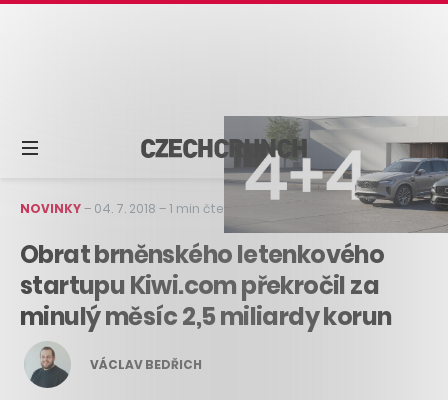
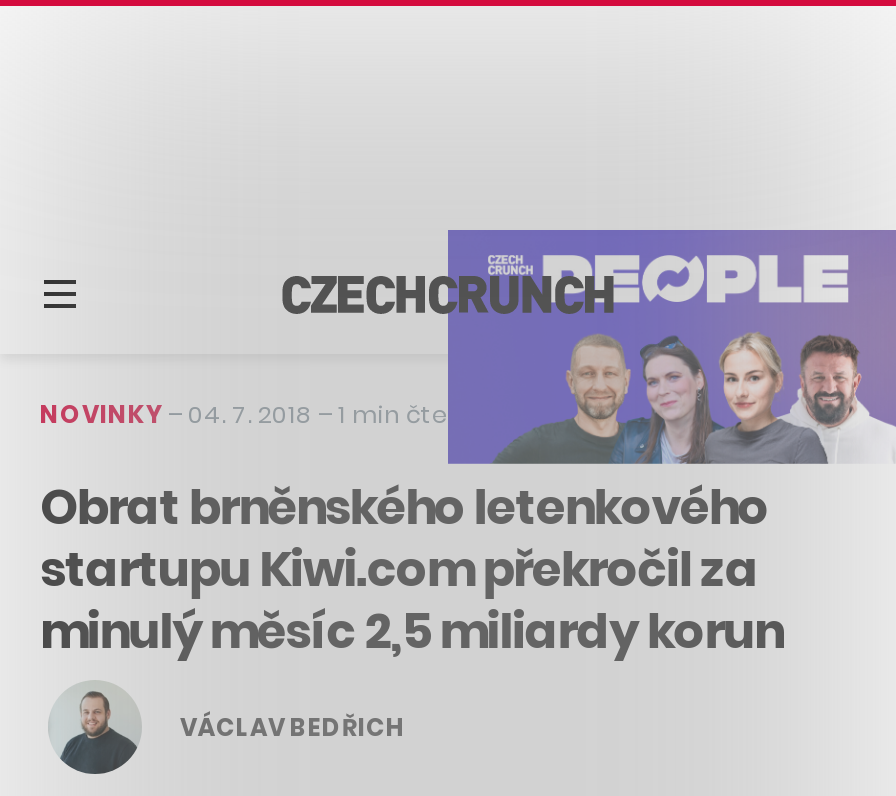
- [image]
+ [image]
